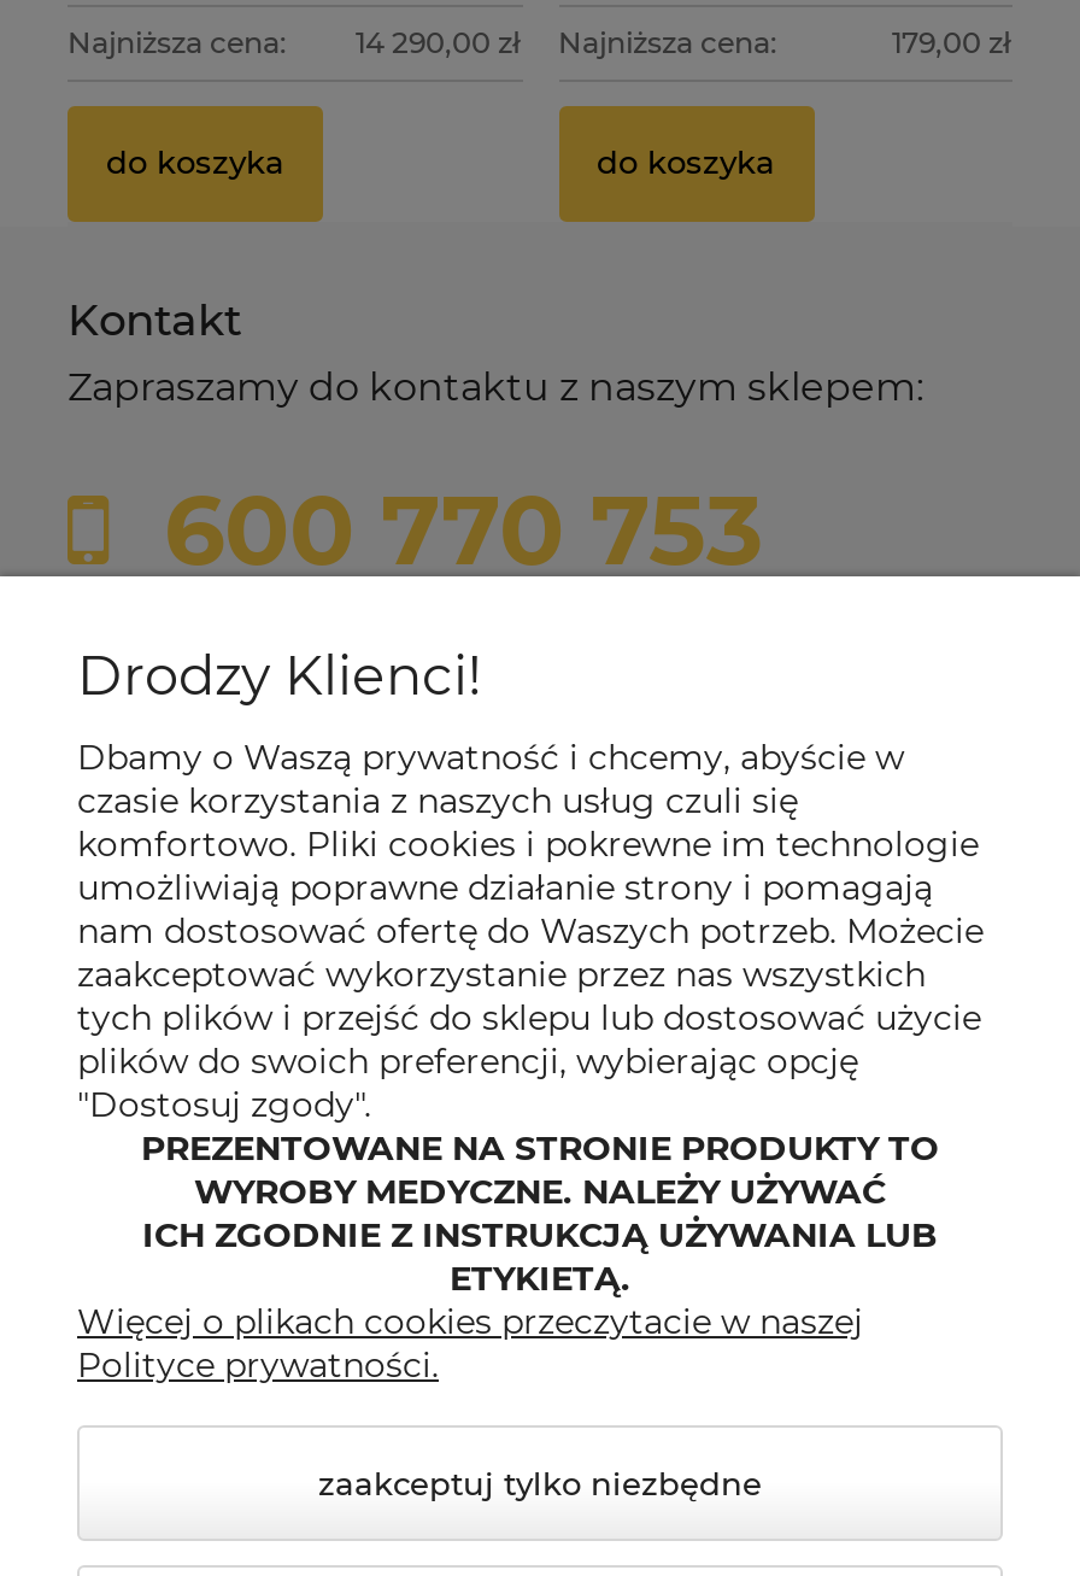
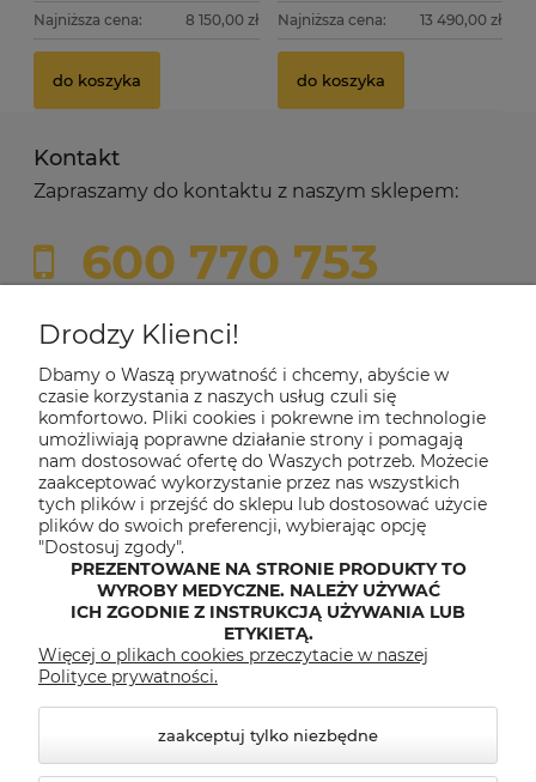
- 14 290,00 zł
+ 8 150,00 zł

- 179,00 zł
+ 13 490,00 zł
